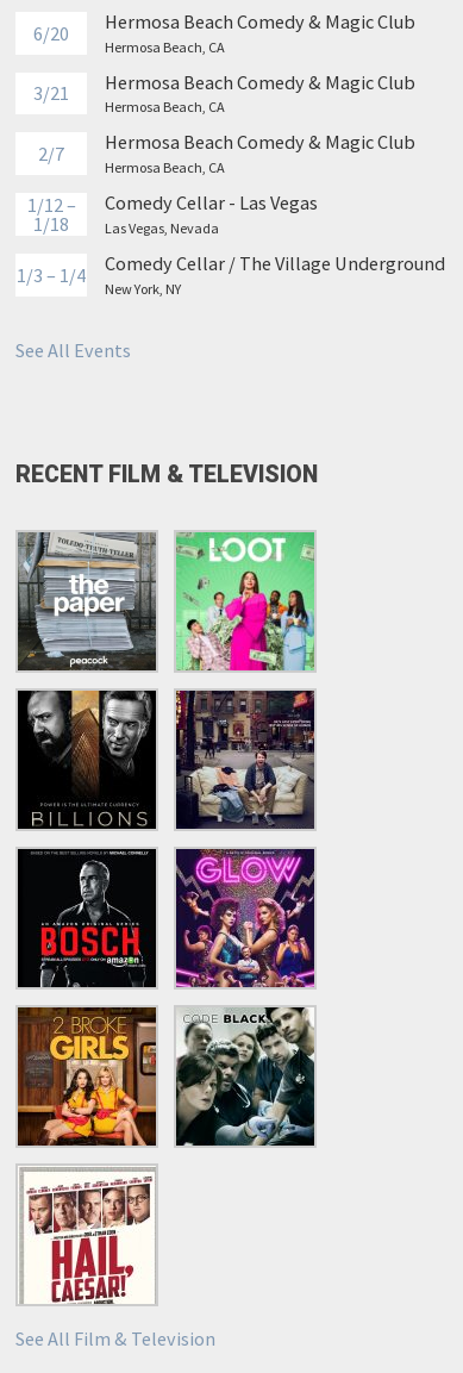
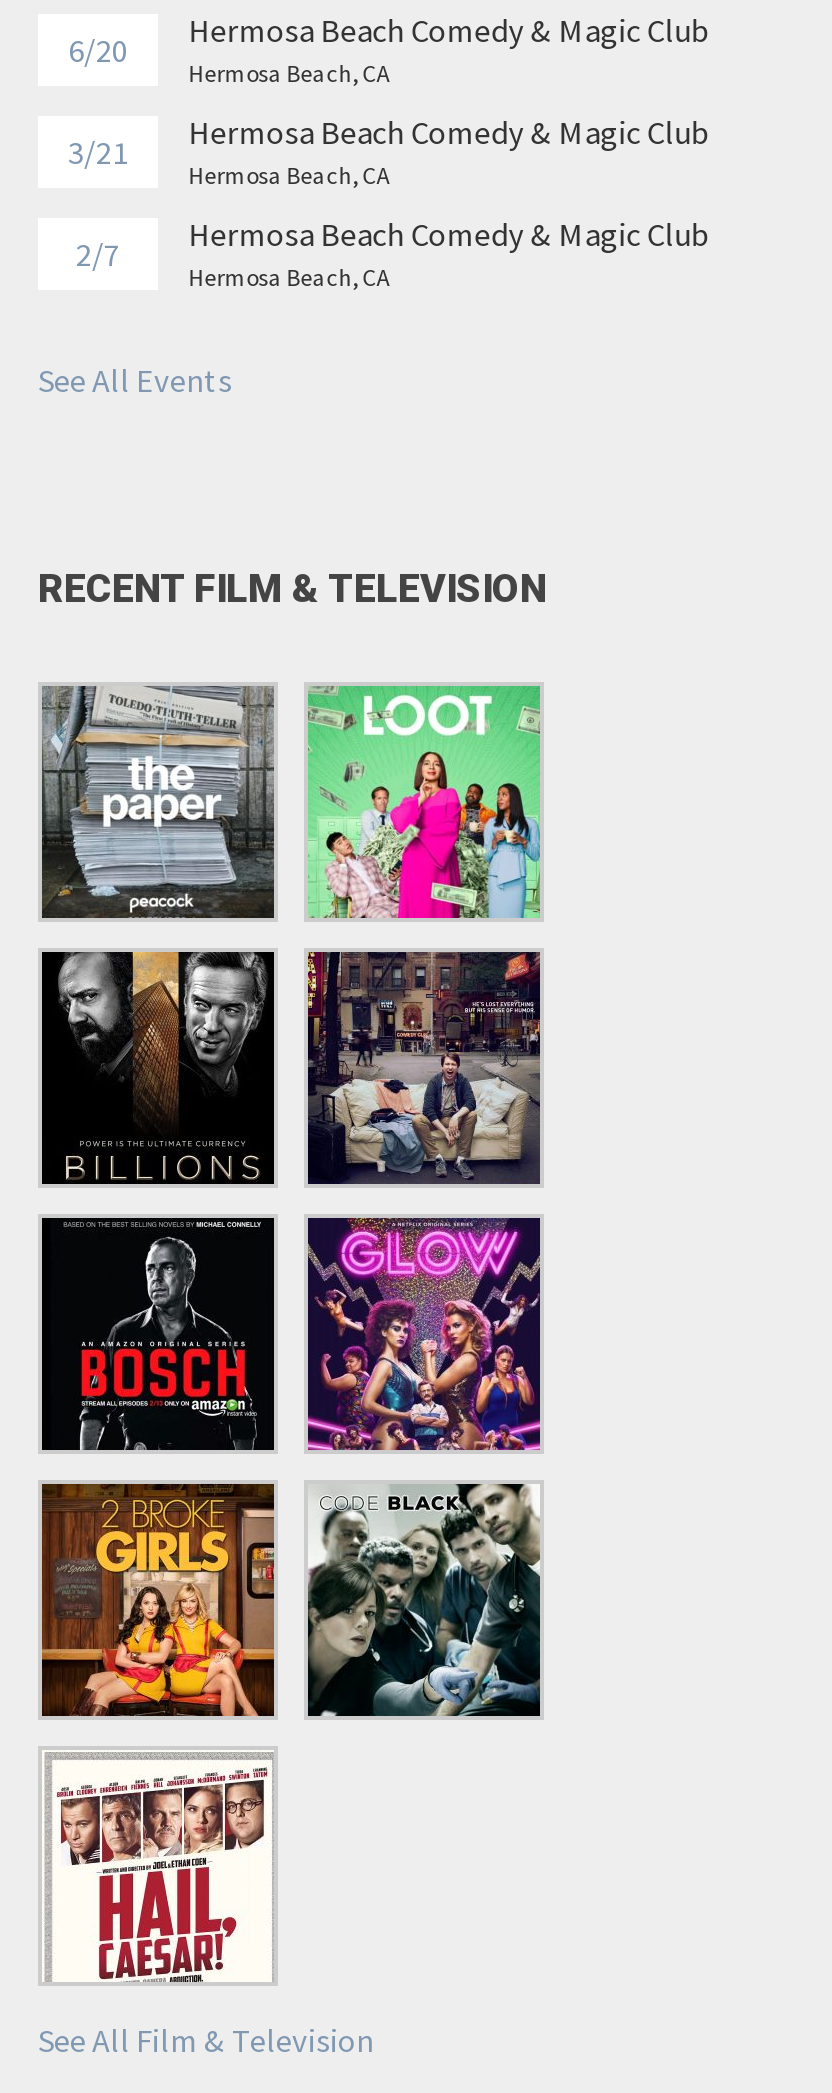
- Comedy Cellar - Las Vegas
- Las Vegas, Nevada
- 1/3 – 1/4
- Comedy Cellar / The Village Underground
- New York, NY

- 1/12 –
- 1/18
